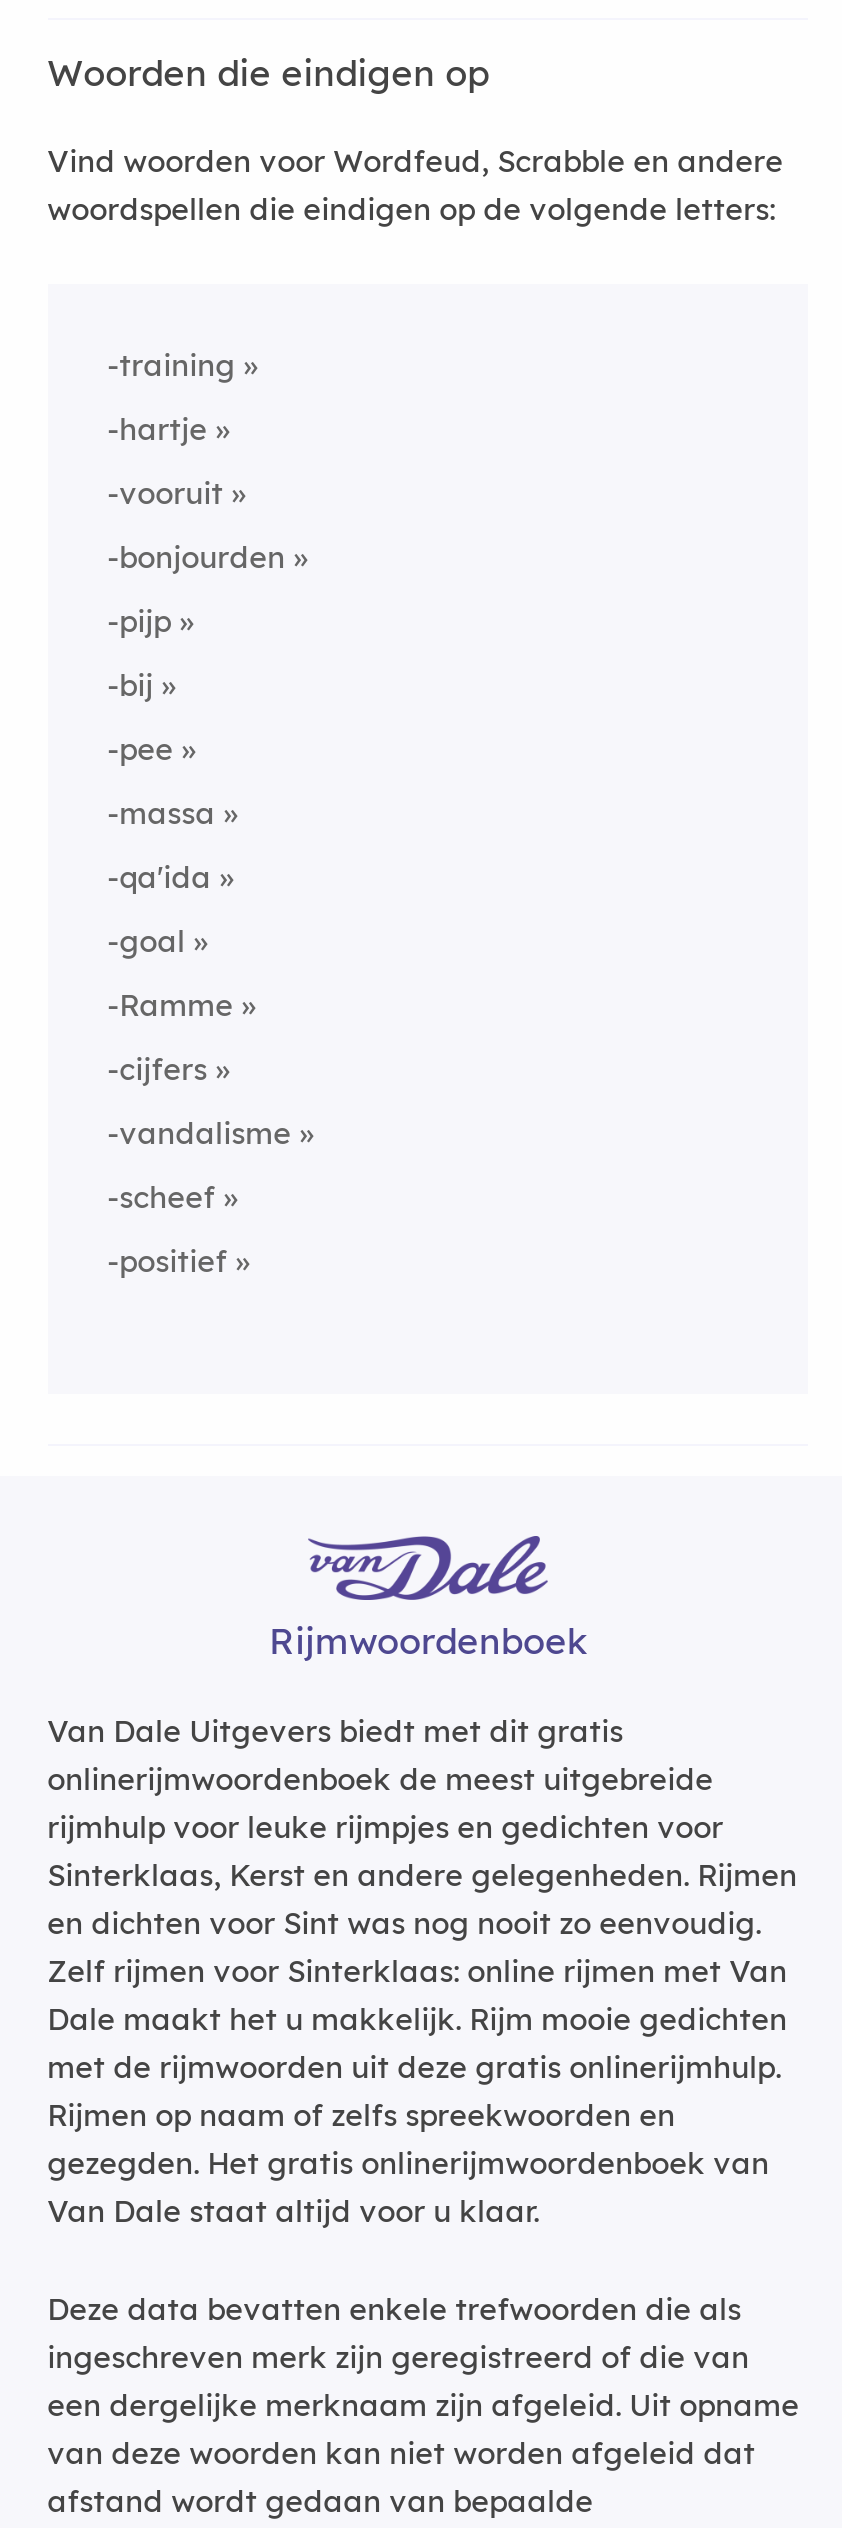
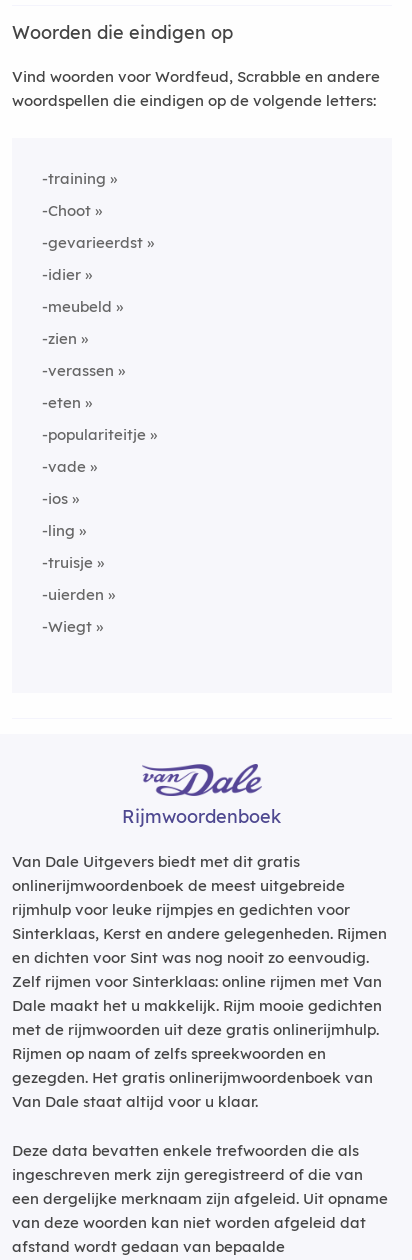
- -hartje
+ -Choot

- -vooruit
+ -gevarieerdst

- -bonjourden
+ -idier

- -pijp
+ -meubeld

- -bij
+ -zien

- -pee
+ -verassen

- -massa
+ -eten

- -qa'ida
+ -populariteitje

- -goal
+ -vade

- -Ramme
+ -ios

- -cijfers
+ -ling

- -vandalisme
+ -truisje

- -scheef
+ -uierden

- -positief
+ -Wiegt
